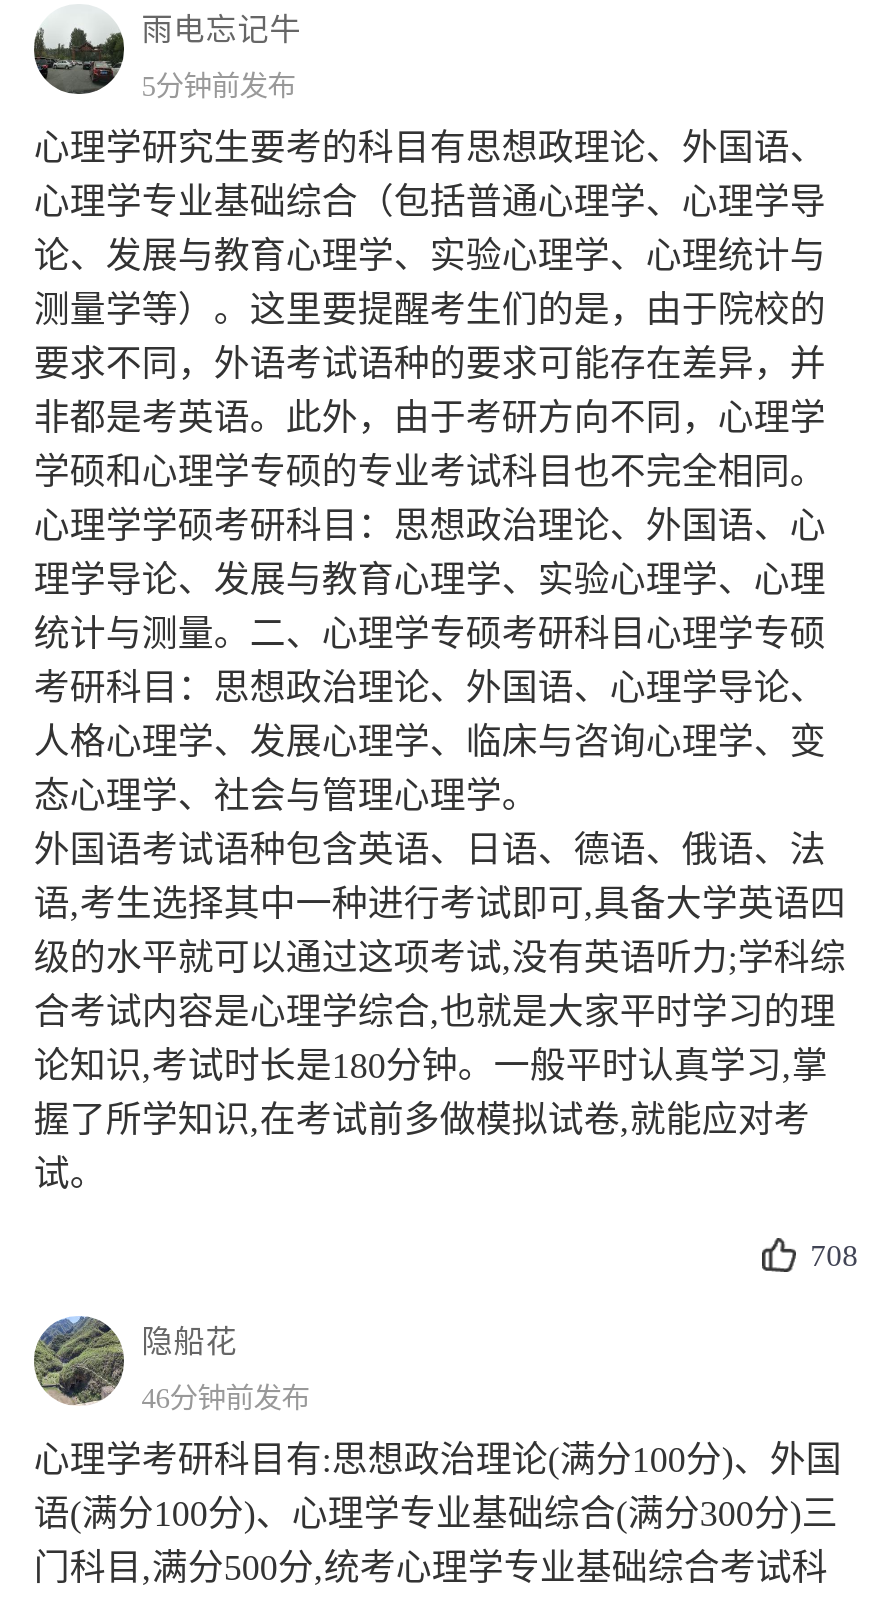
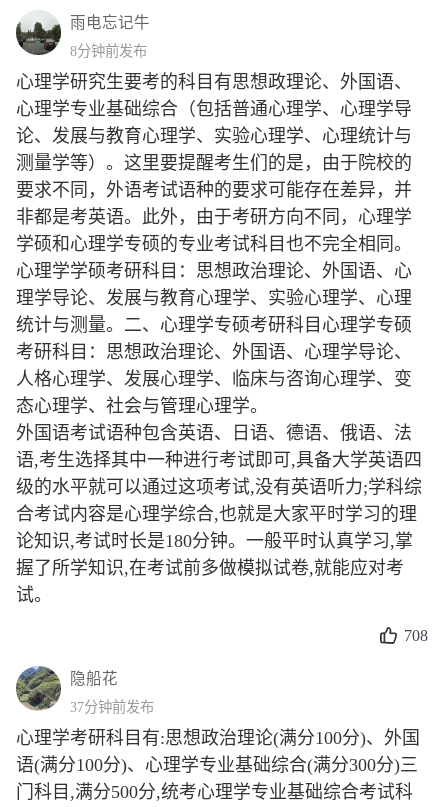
- 5分钟前发布
+ 8分钟前发布

- 46分钟前发布
+ 37分钟前发布
